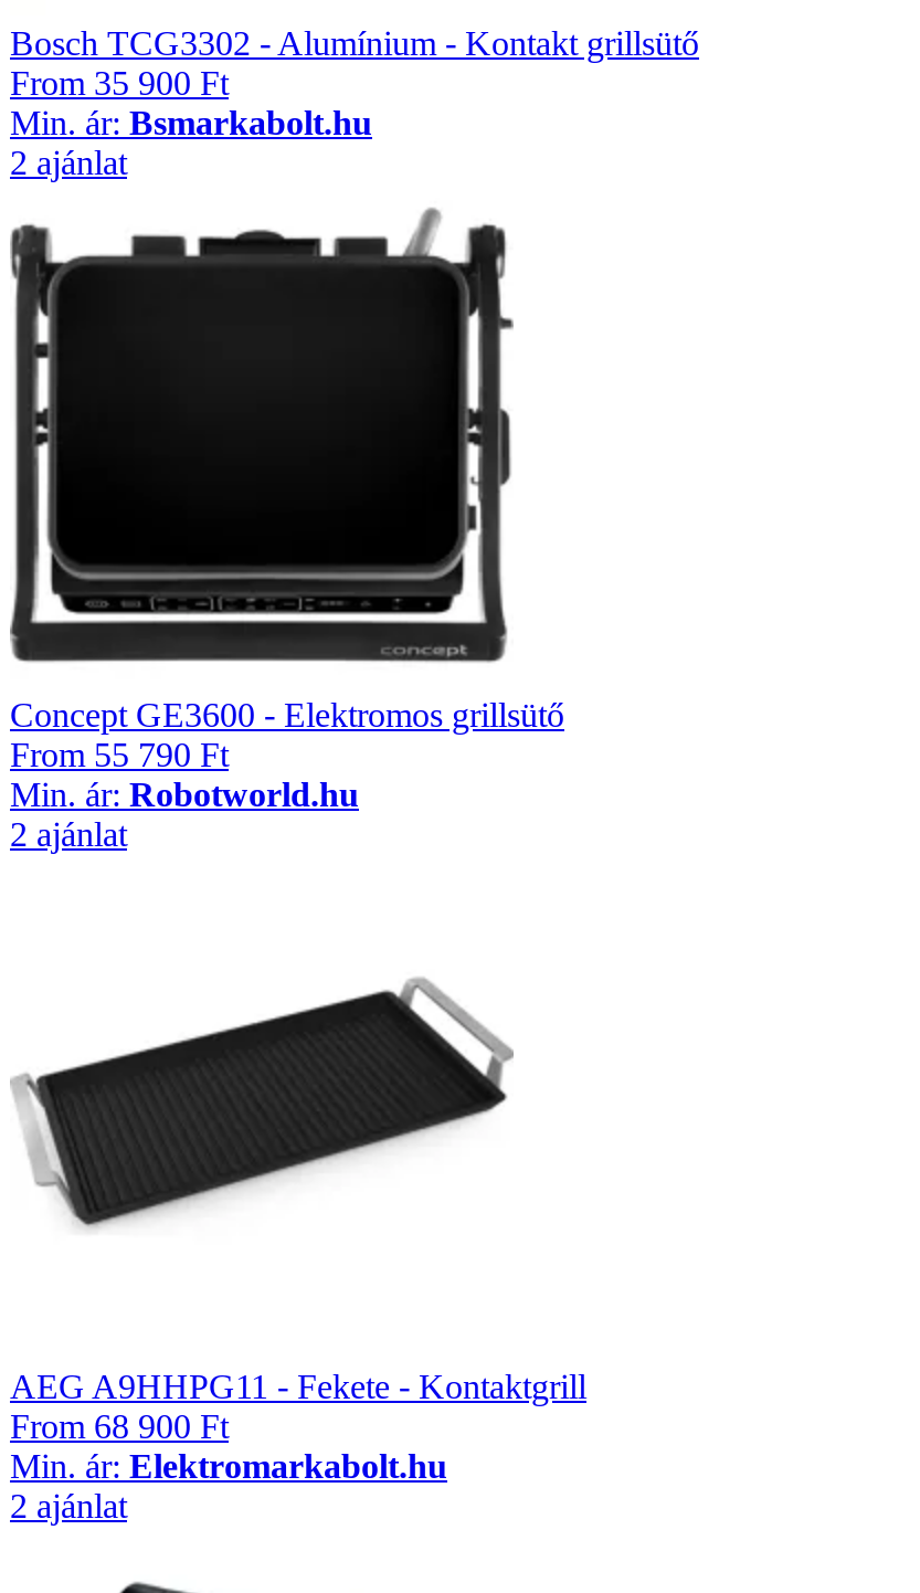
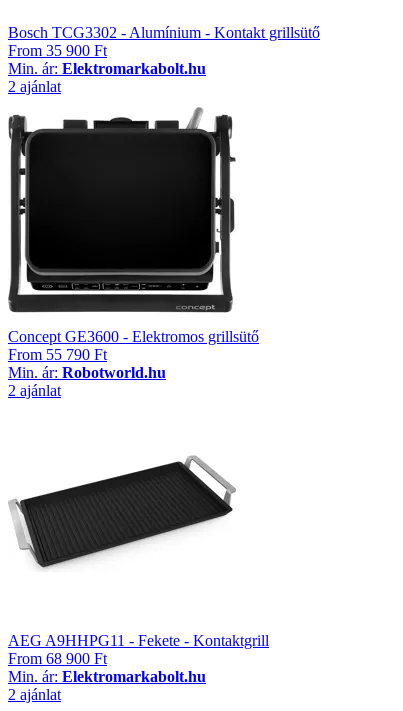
- Min. ár: Bsmarkabolt.hu
+ Min. ár: Elektromarkabolt.hu
